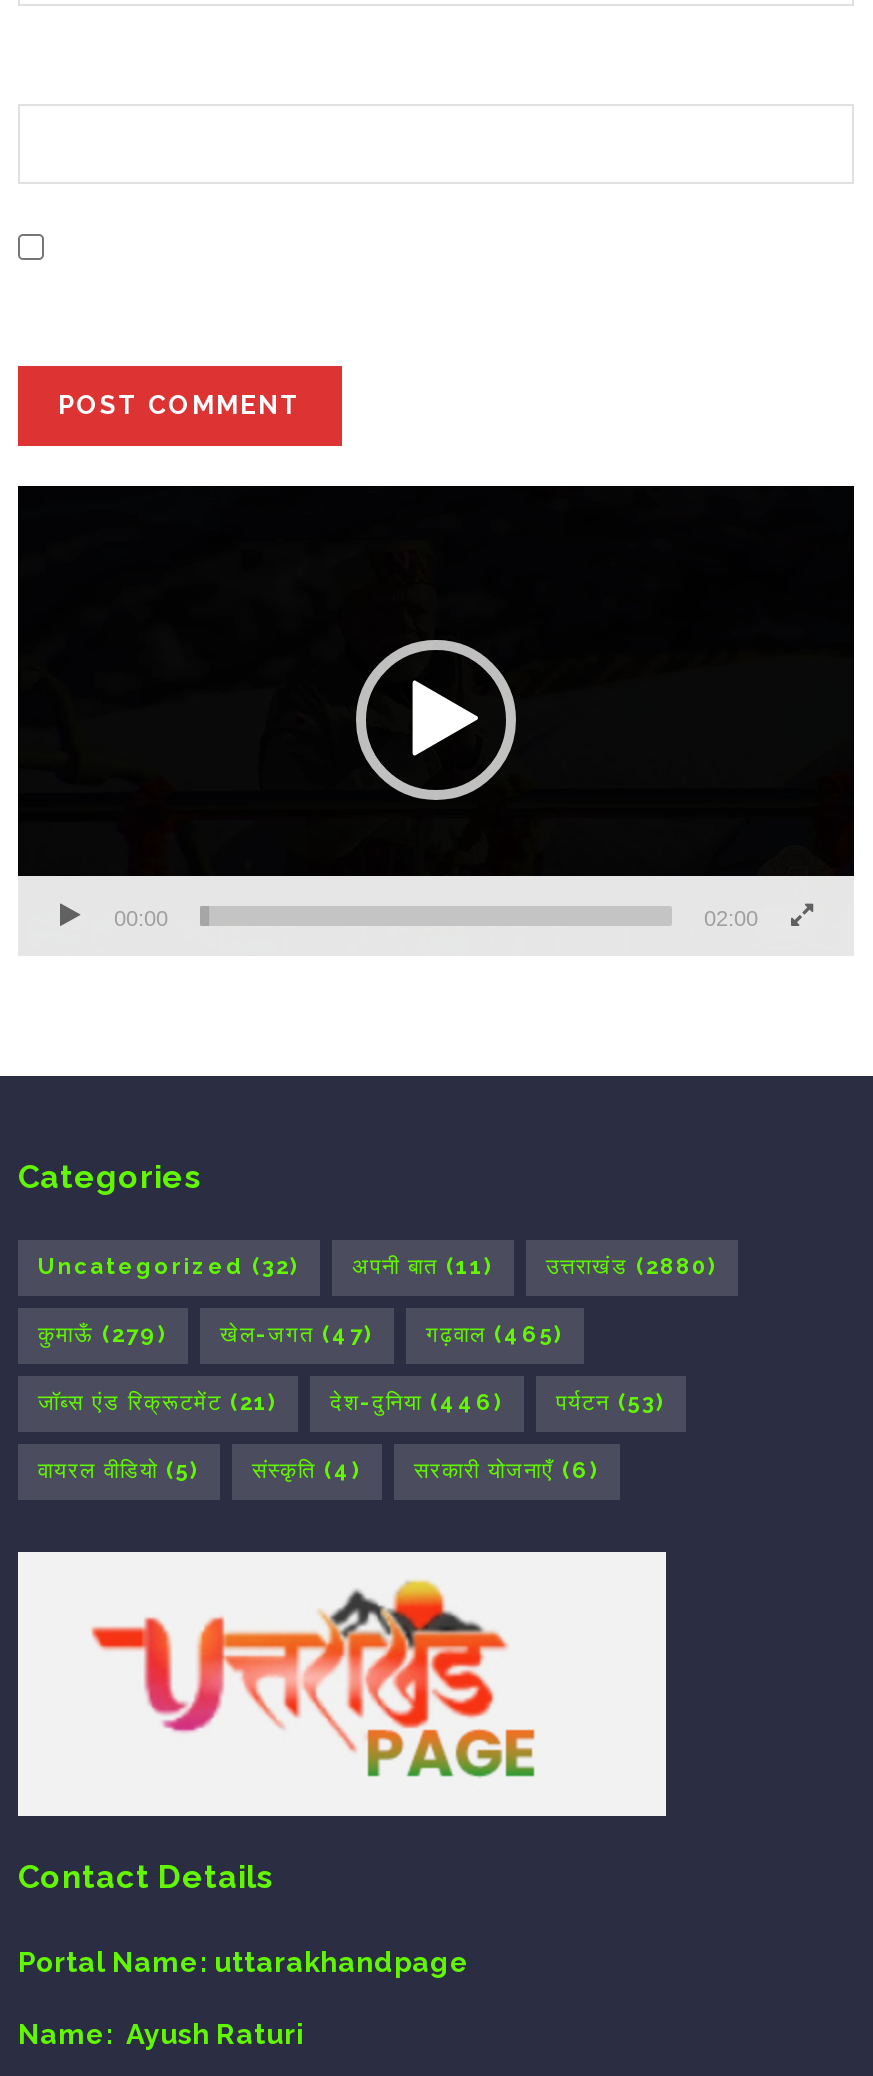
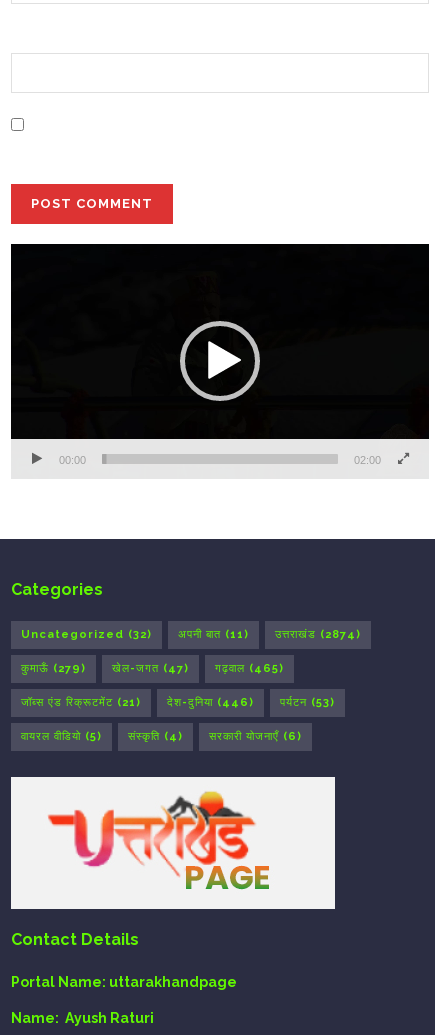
- Uncategorized (32) अपनी बात (11) उत्तराखंड (2880)
+ Uncategorized (32) अपनी बात (11) उत्तराखंड (2874)
